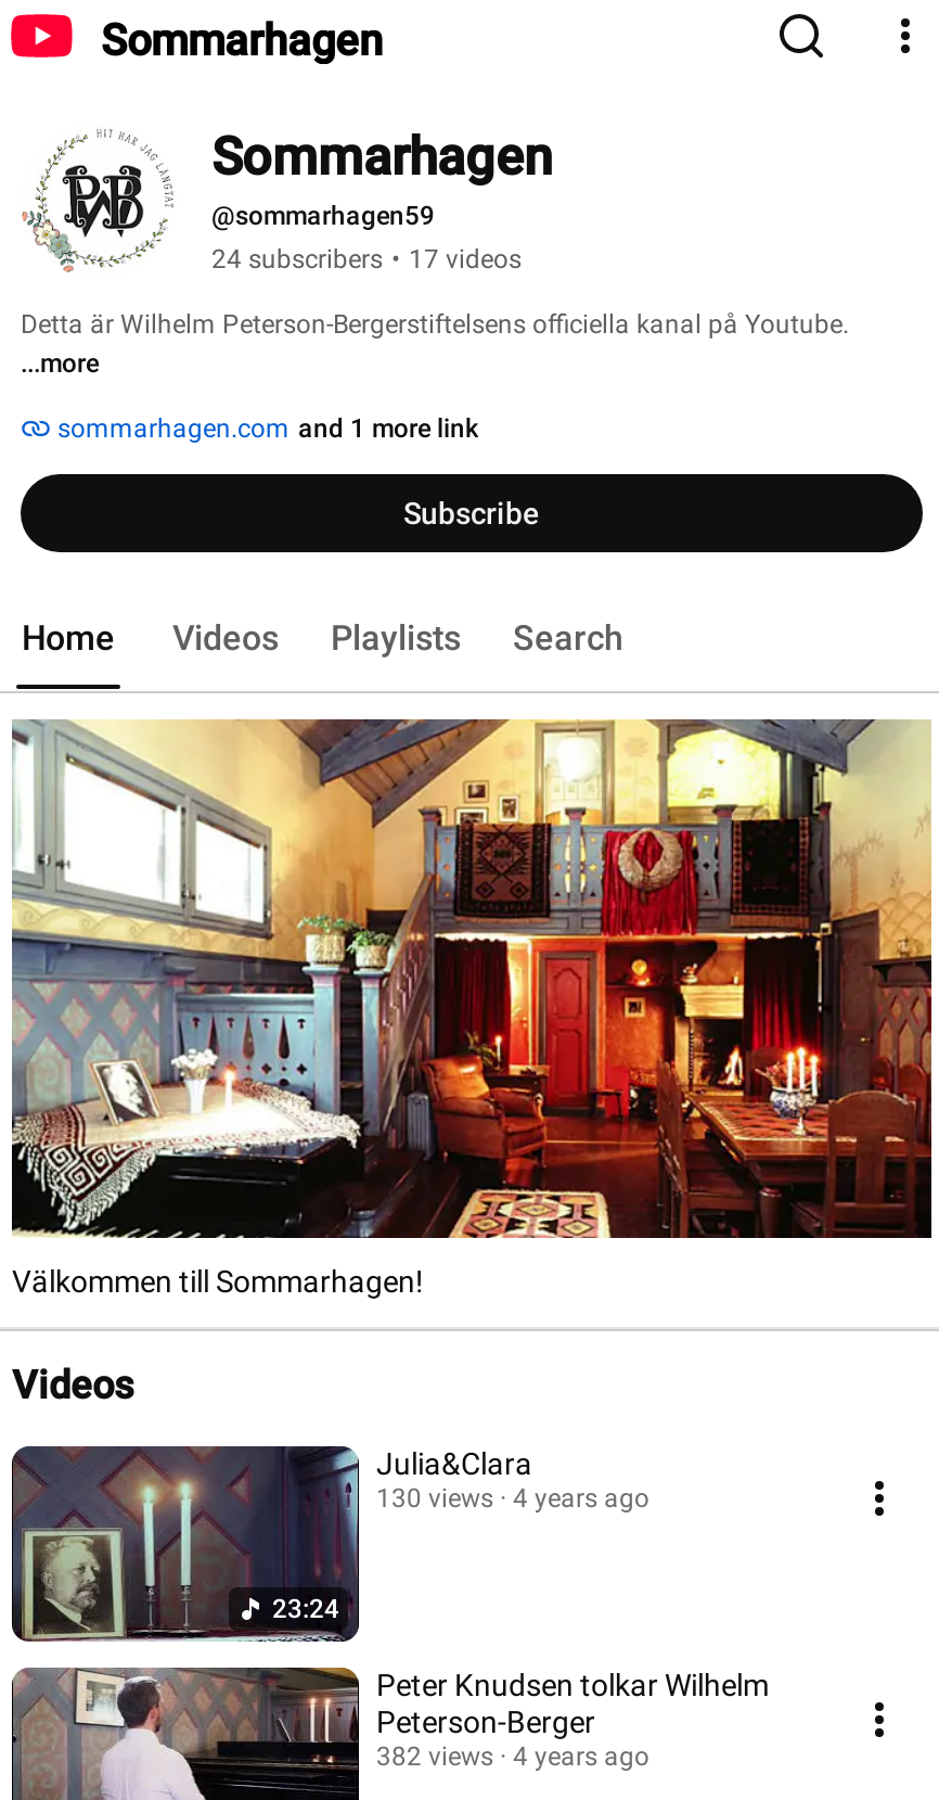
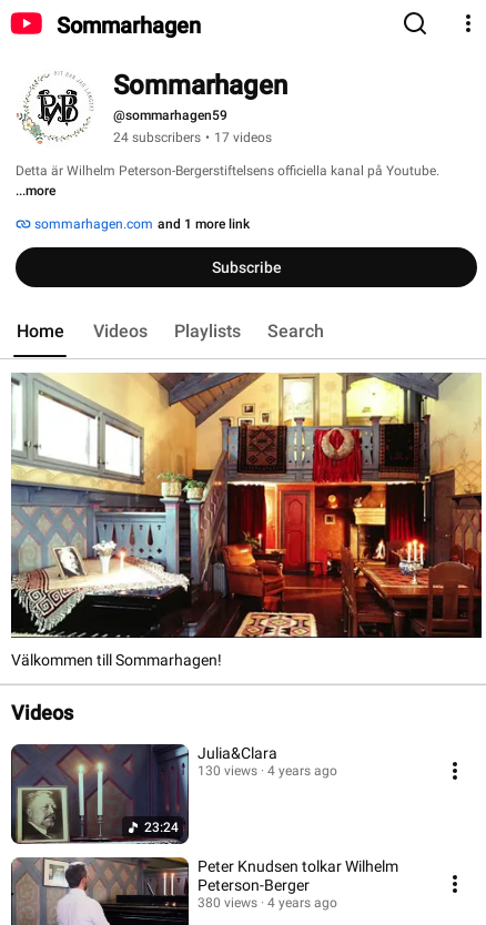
- 382 views 4 years ago
+ 380 views 4 years ago
